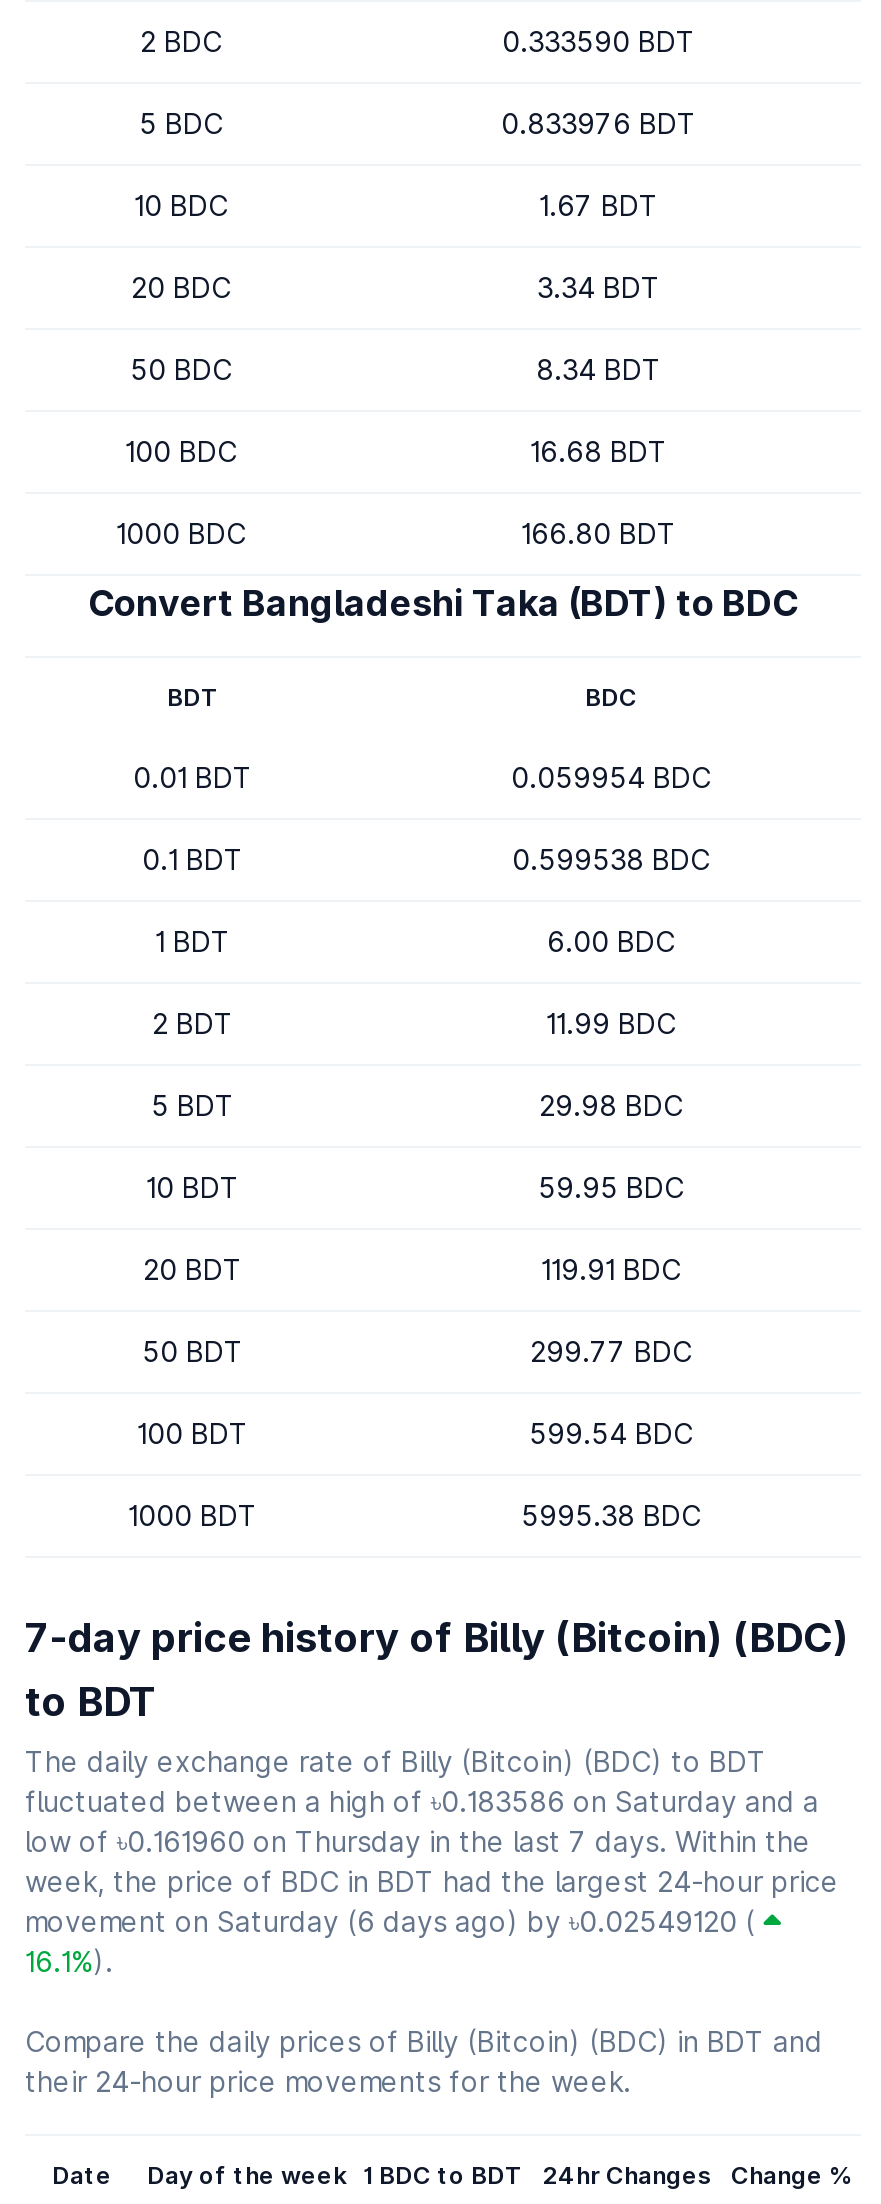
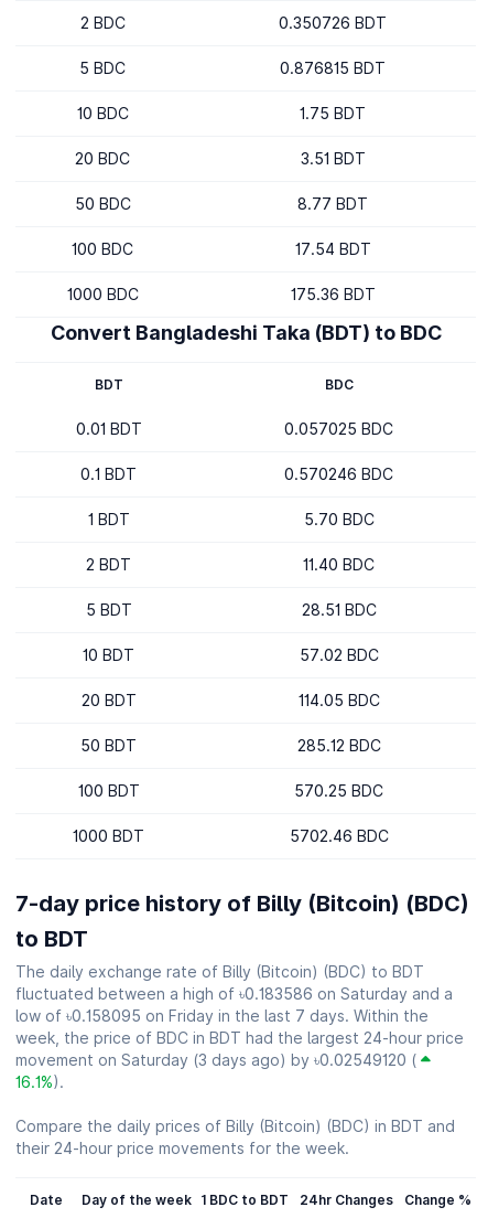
- 0.333590 BDT
+ 0.350726 BDT

- 0.833976 BDT
+ 0.876815 BDT

- 1.67 BDT
+ 1.75 BDT

- 3.34 BDT
+ 3.51 BDT

- 8.34 BDT
+ 8.77 BDT

- 16.68 BDT
+ 17.54 BDT

- 166.80 BDT
+ 175.36 BDT

- 0.059954 BDC
+ 0.057025 BDC

- 0.599538 BDC
+ 0.570246 BDC

- 6.00 BDC
+ 5.70 BDC

- 11.99 BDC
+ 11.40 BDC

- 29.98 BDC
+ 28.51 BDC

- 59.95 BDC
+ 57.02 BDC

- 119.91 BDC
+ 114.05 BDC

- 299.77 BDC
+ 285.12 BDC

- 599.54 BDC
+ 570.25 BDC

- 5995.38 BDC
+ 5702.46 BDC

- low of ৳0.161960 on Thursday in the last 7 days. Within the
+ low of ৳0.158095 on Friday in the last 7 days. Within the

- movement on Saturday (6 days ago) by ৳0.02549120 (
+ movement on Saturday (3 days ago) by ৳0.02549120 (
